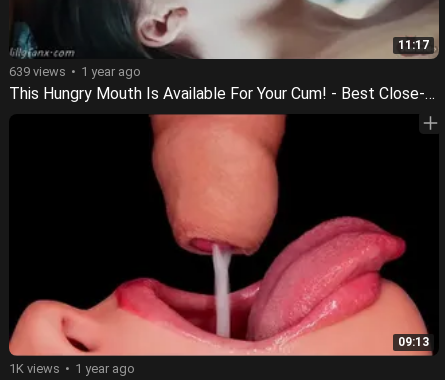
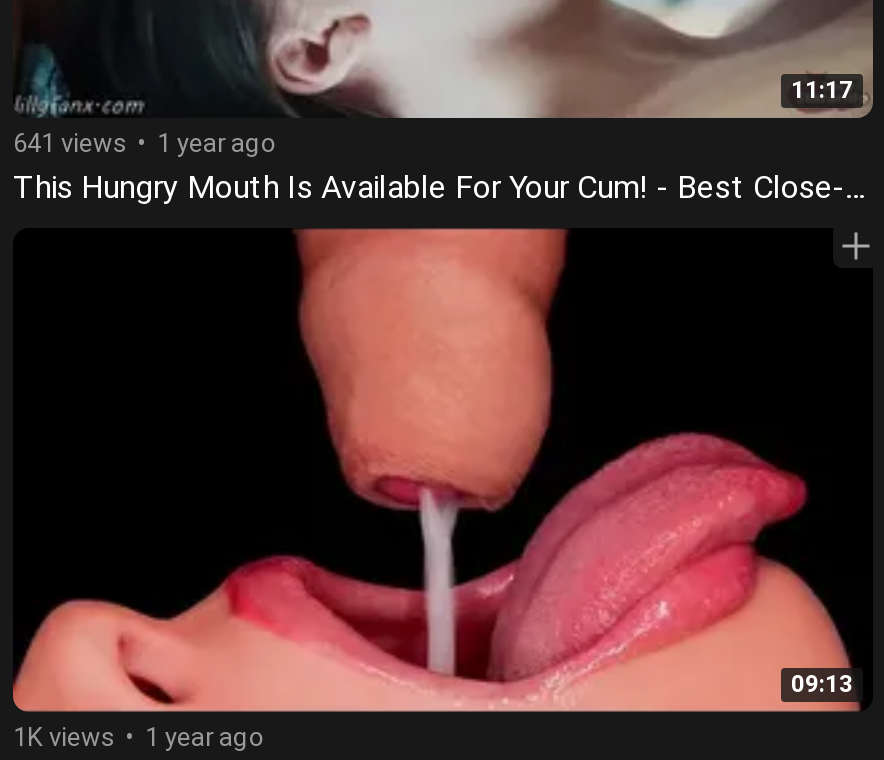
- 639 views 1 year ago
+ 641 views 1 year ago
